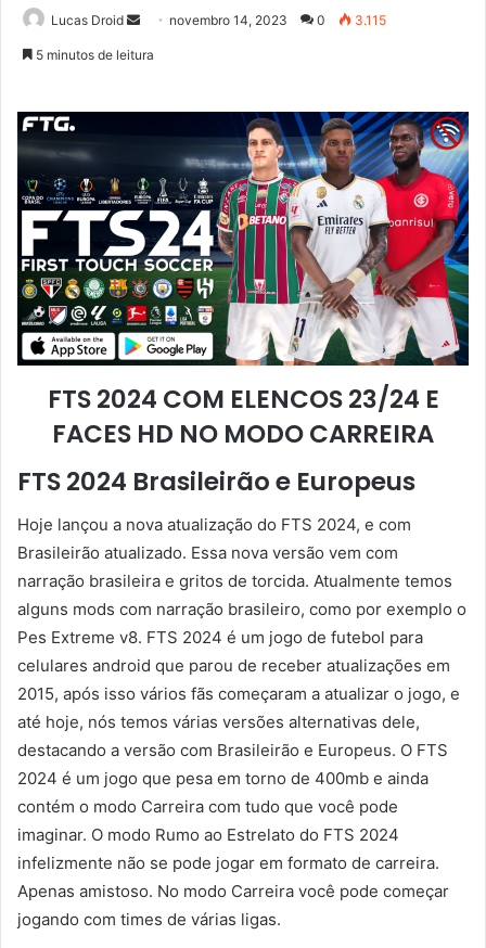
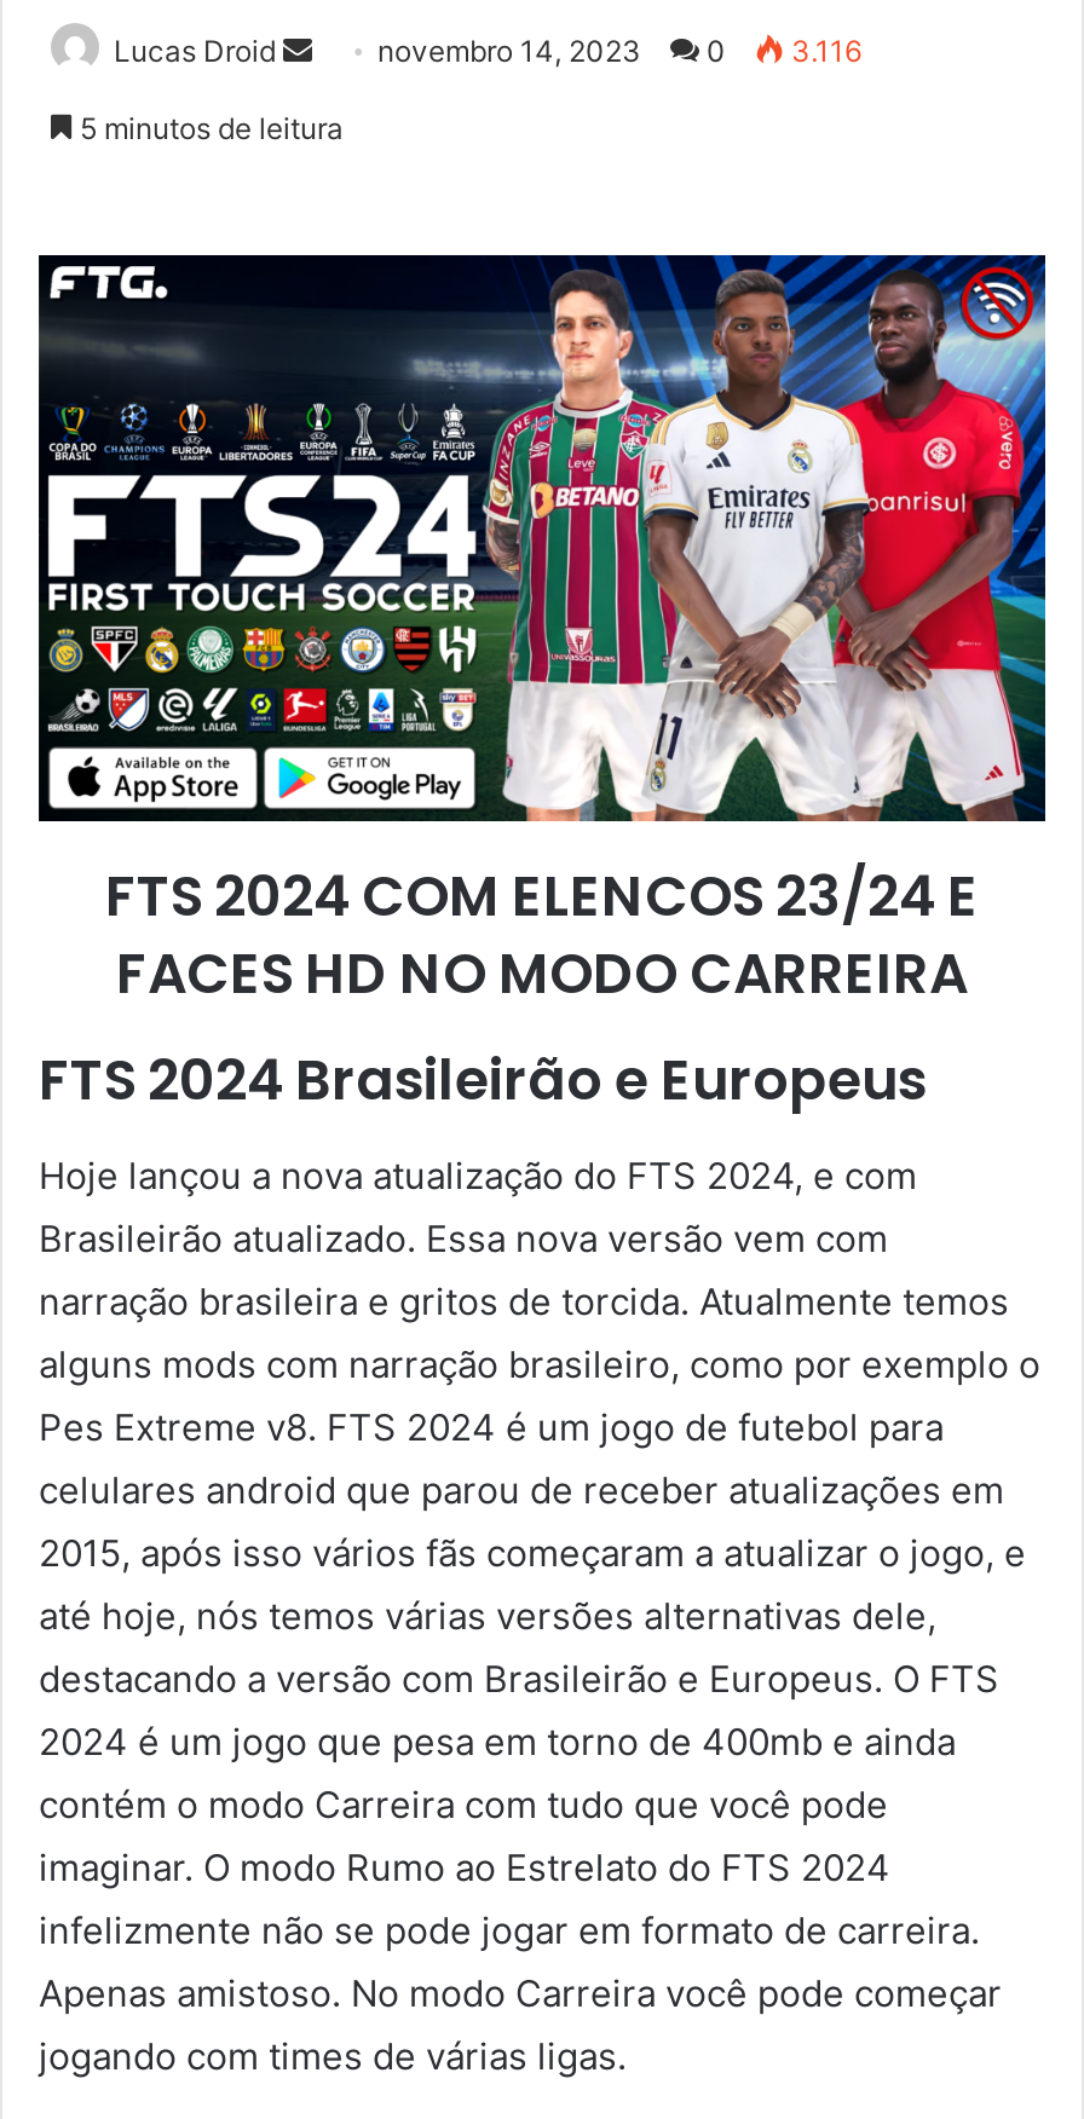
- 3.115
+ 3.116
